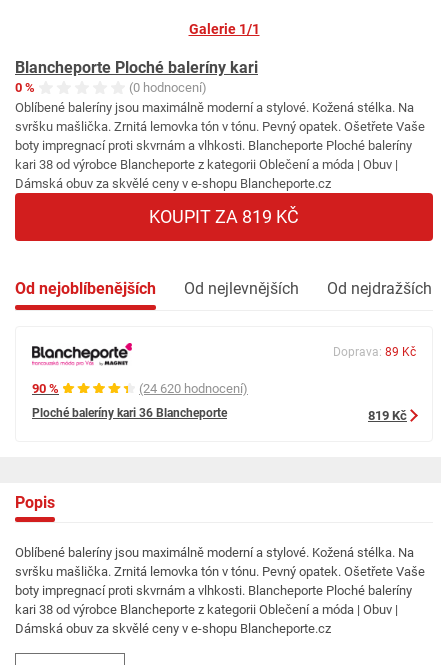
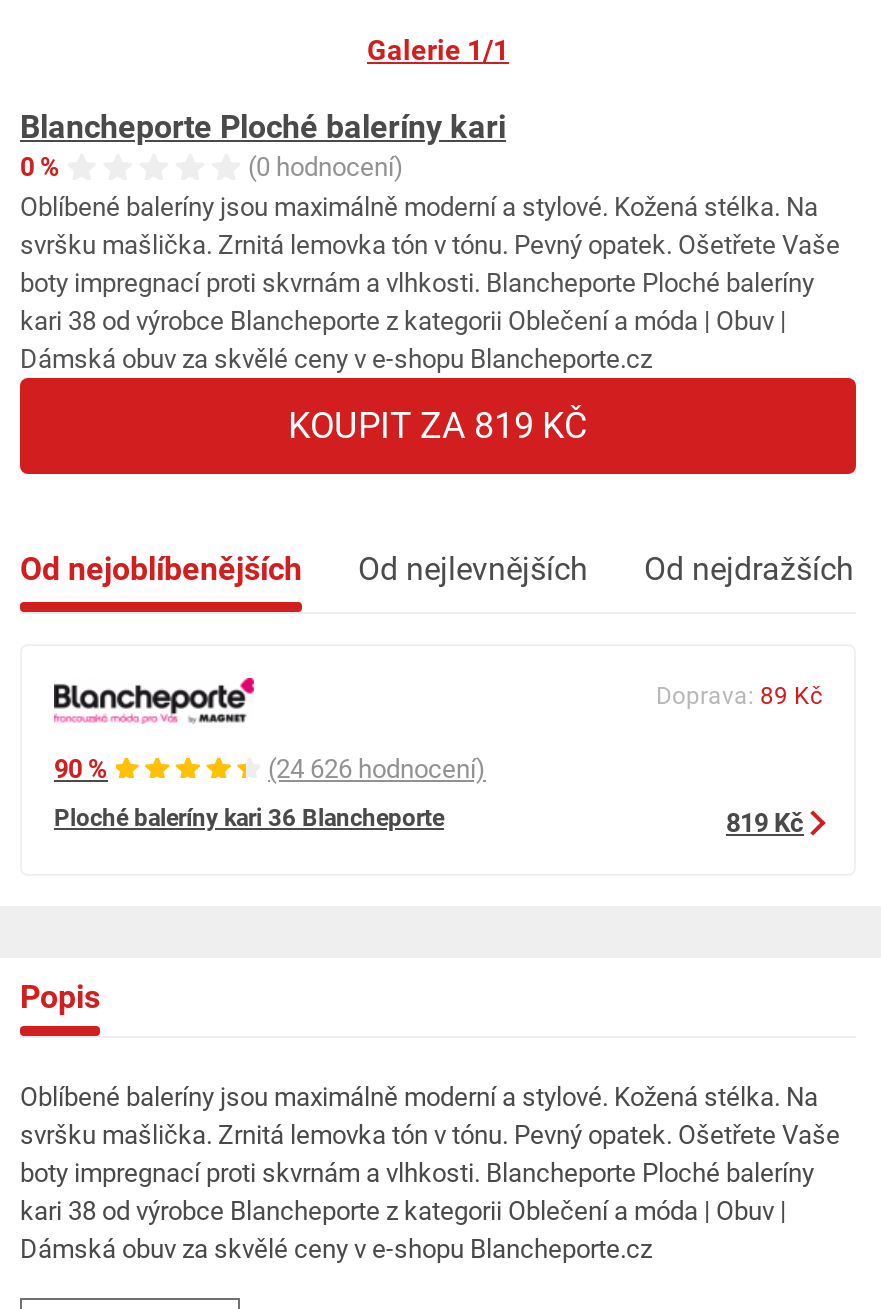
- (24 620 hodnocení)
+ (24 626 hodnocení)
